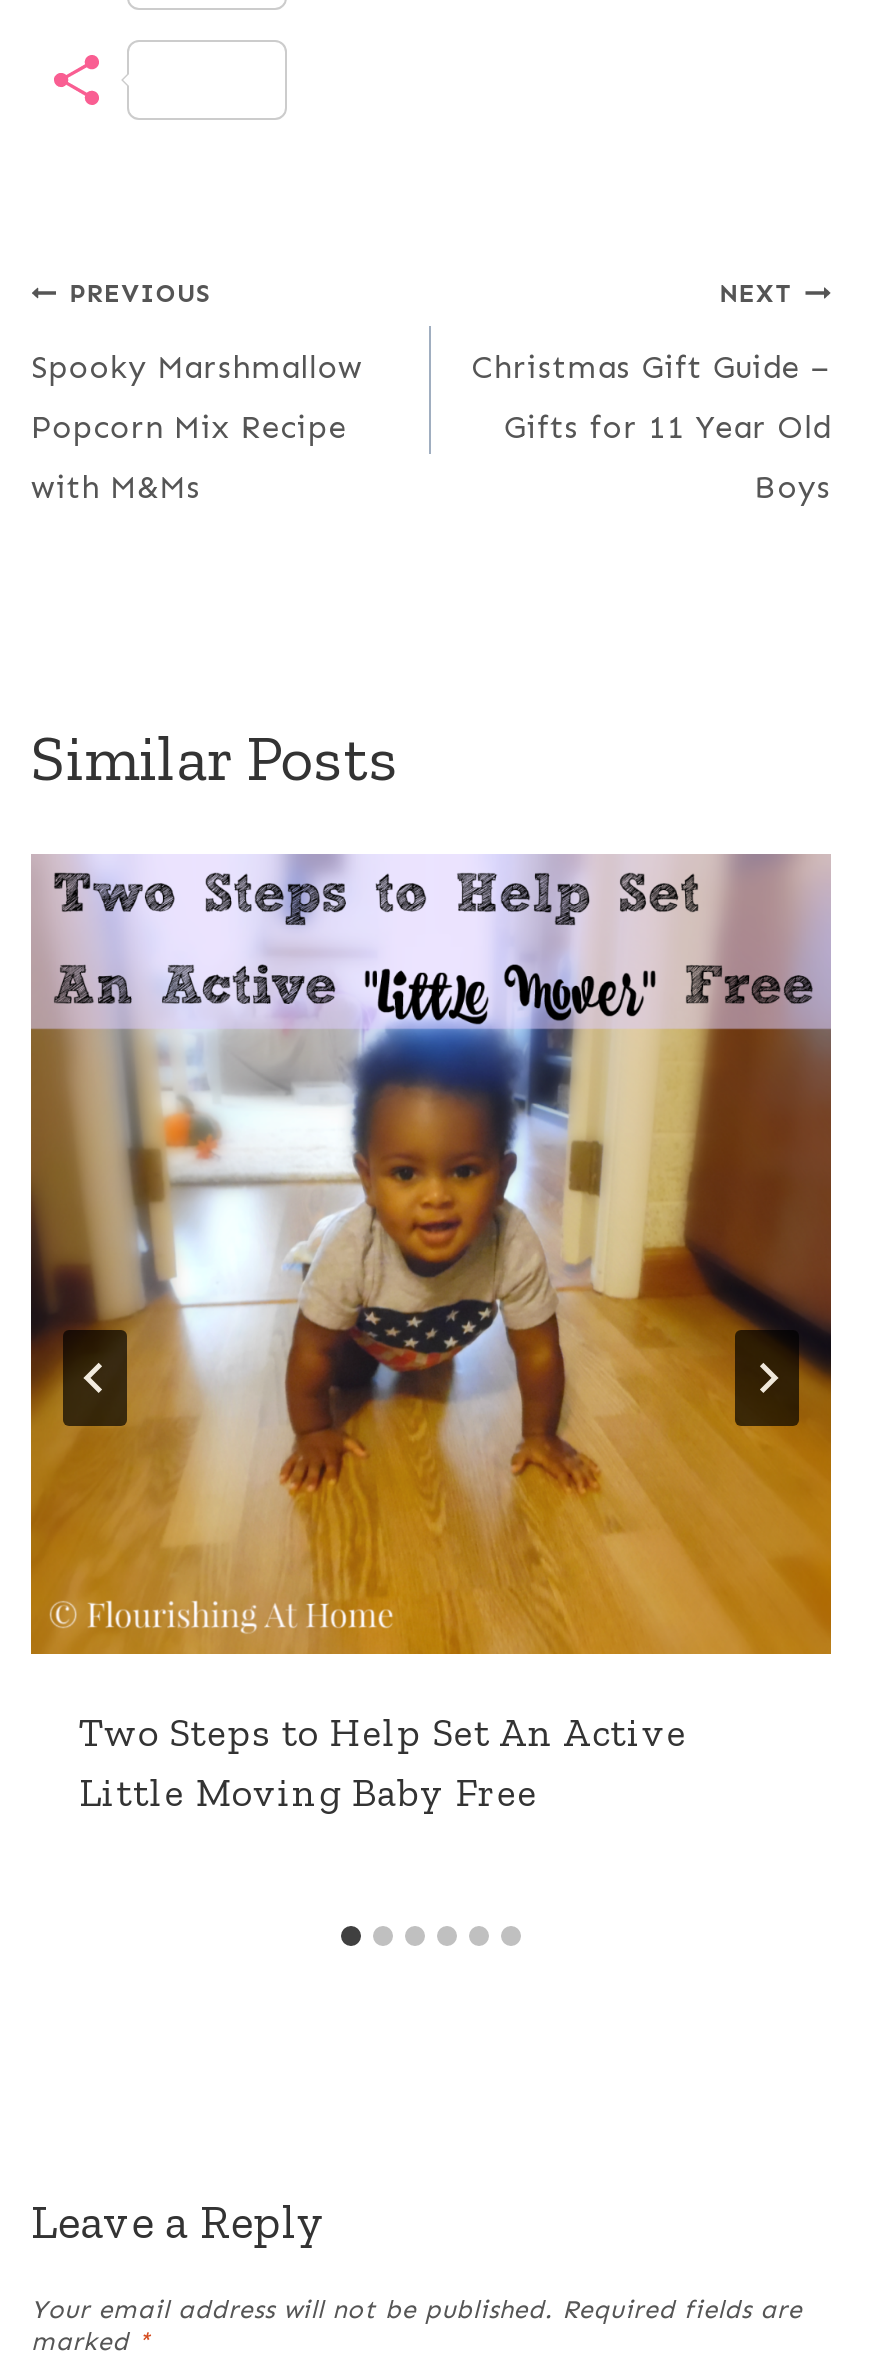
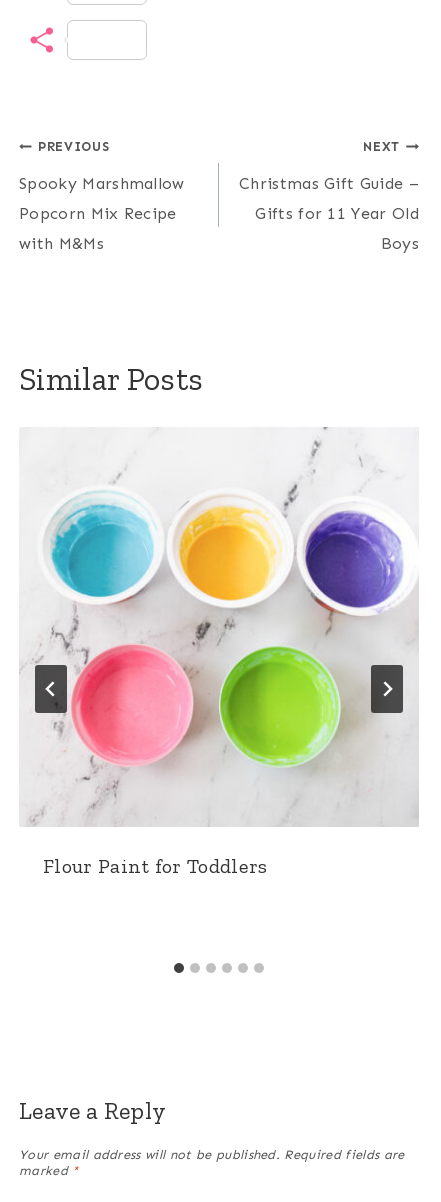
- [image]
- Two Steps to Help Set An Active
- Little Moving Baby Free
+ [image]
+ Flour Paint for Toddlers
